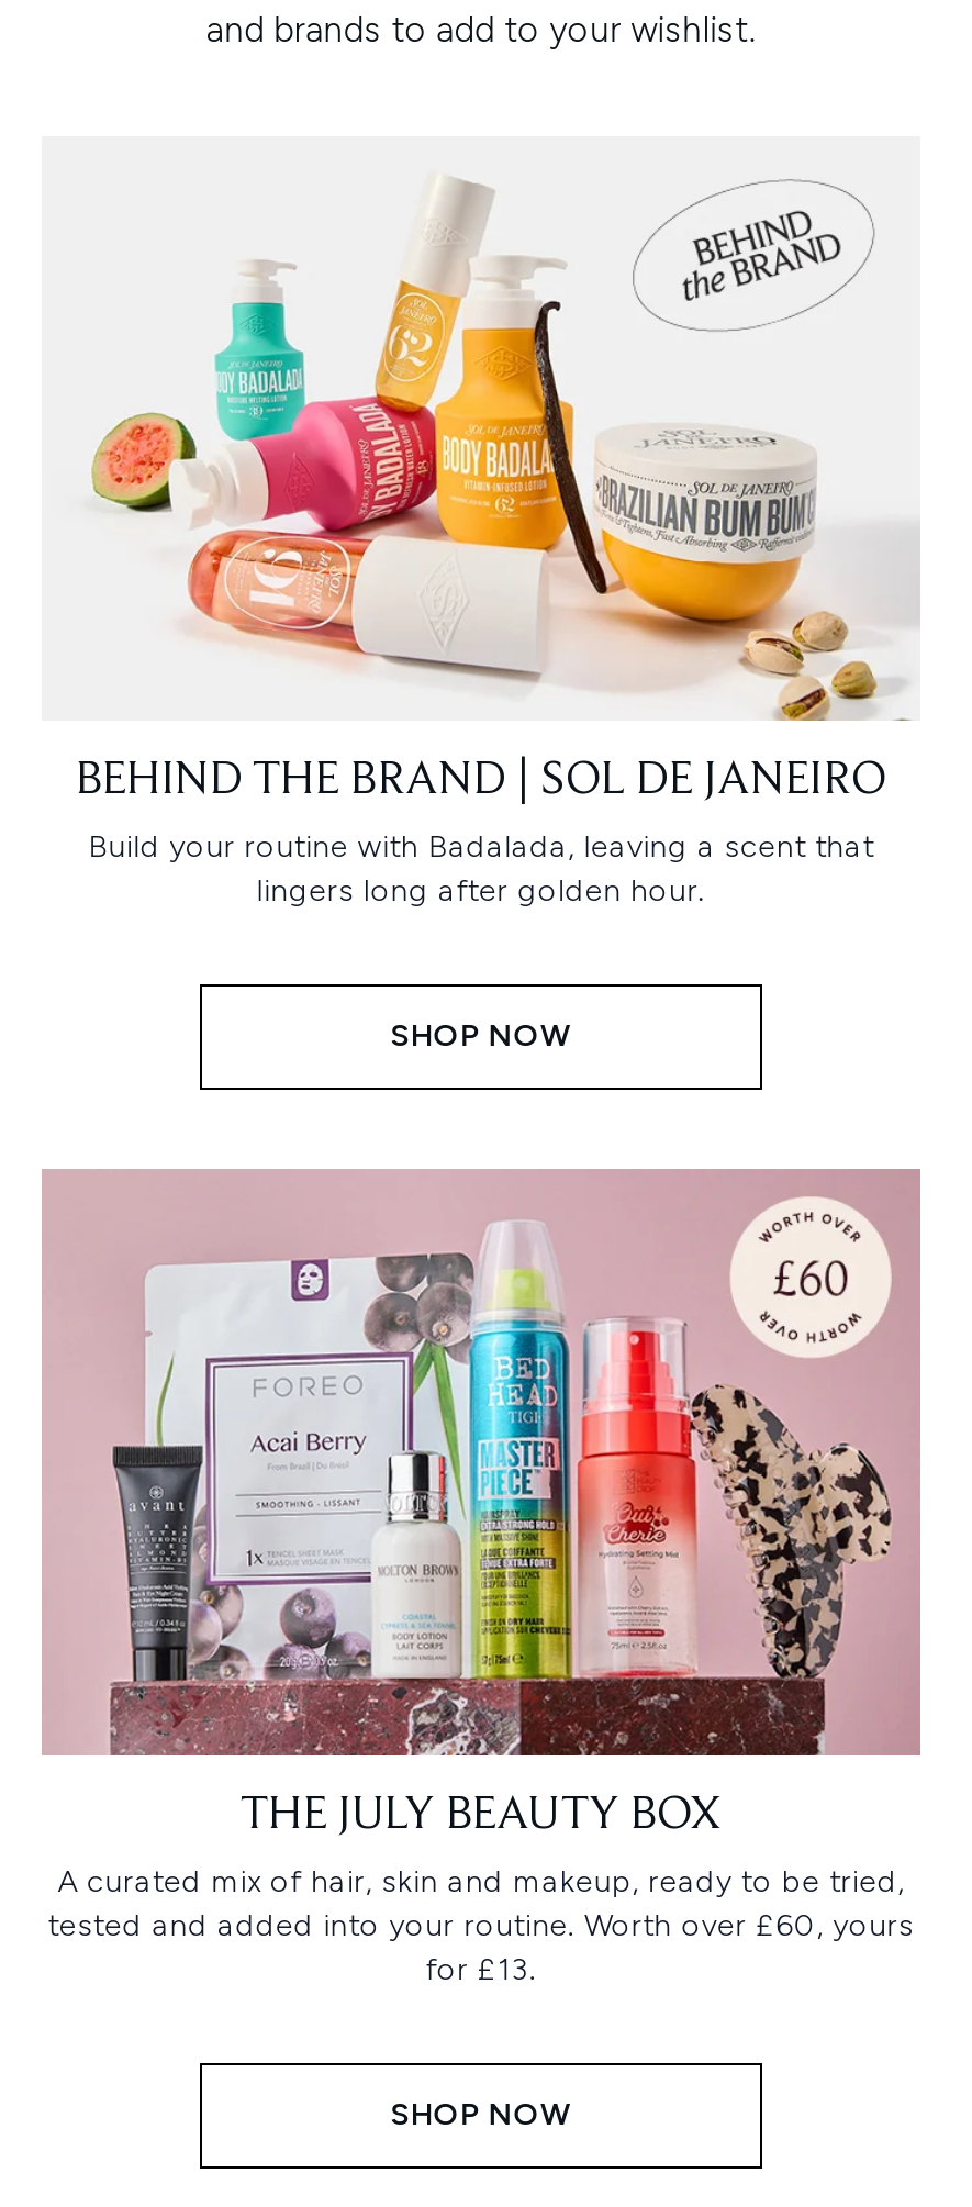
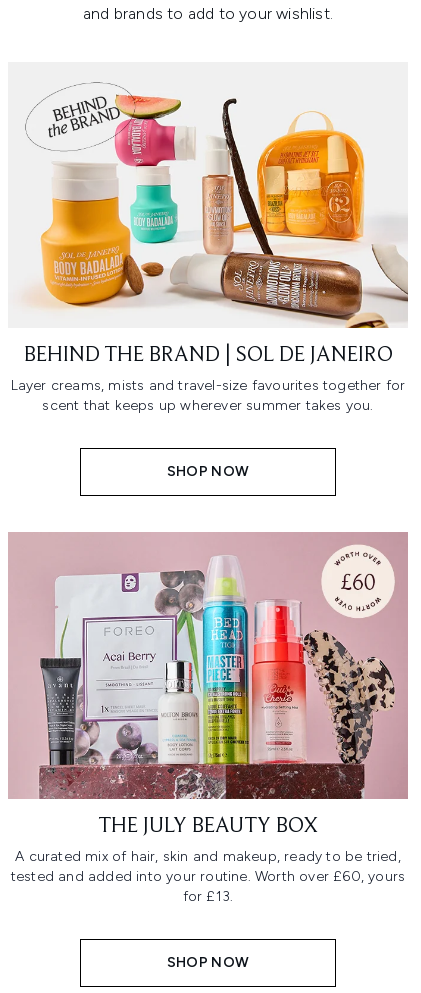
- [image]
+ [image]

- Build your routine with Badalada, leaving a scent that
- lingers long after golden hour.
+ Layer creams, mists and travel-size favourites together for
+ scent that keeps up wherever summer takes you.
